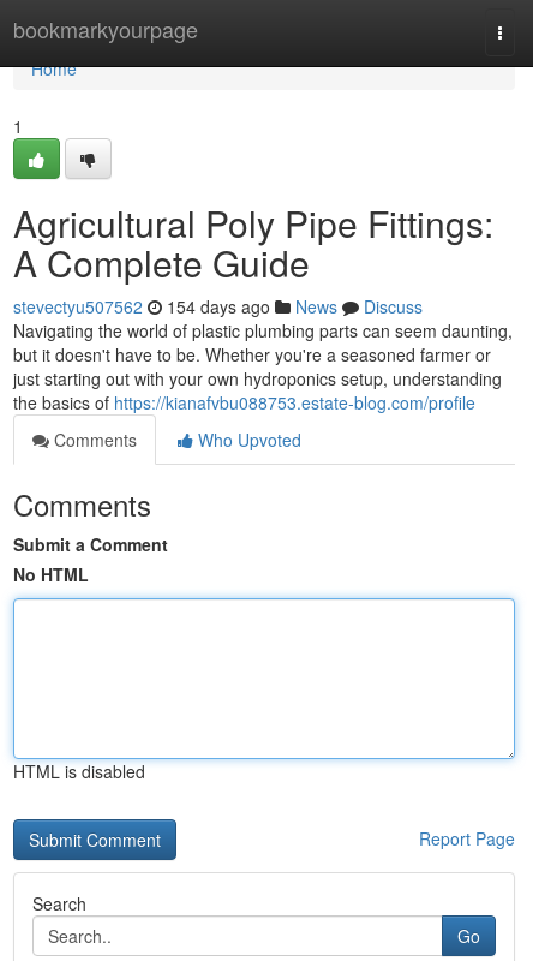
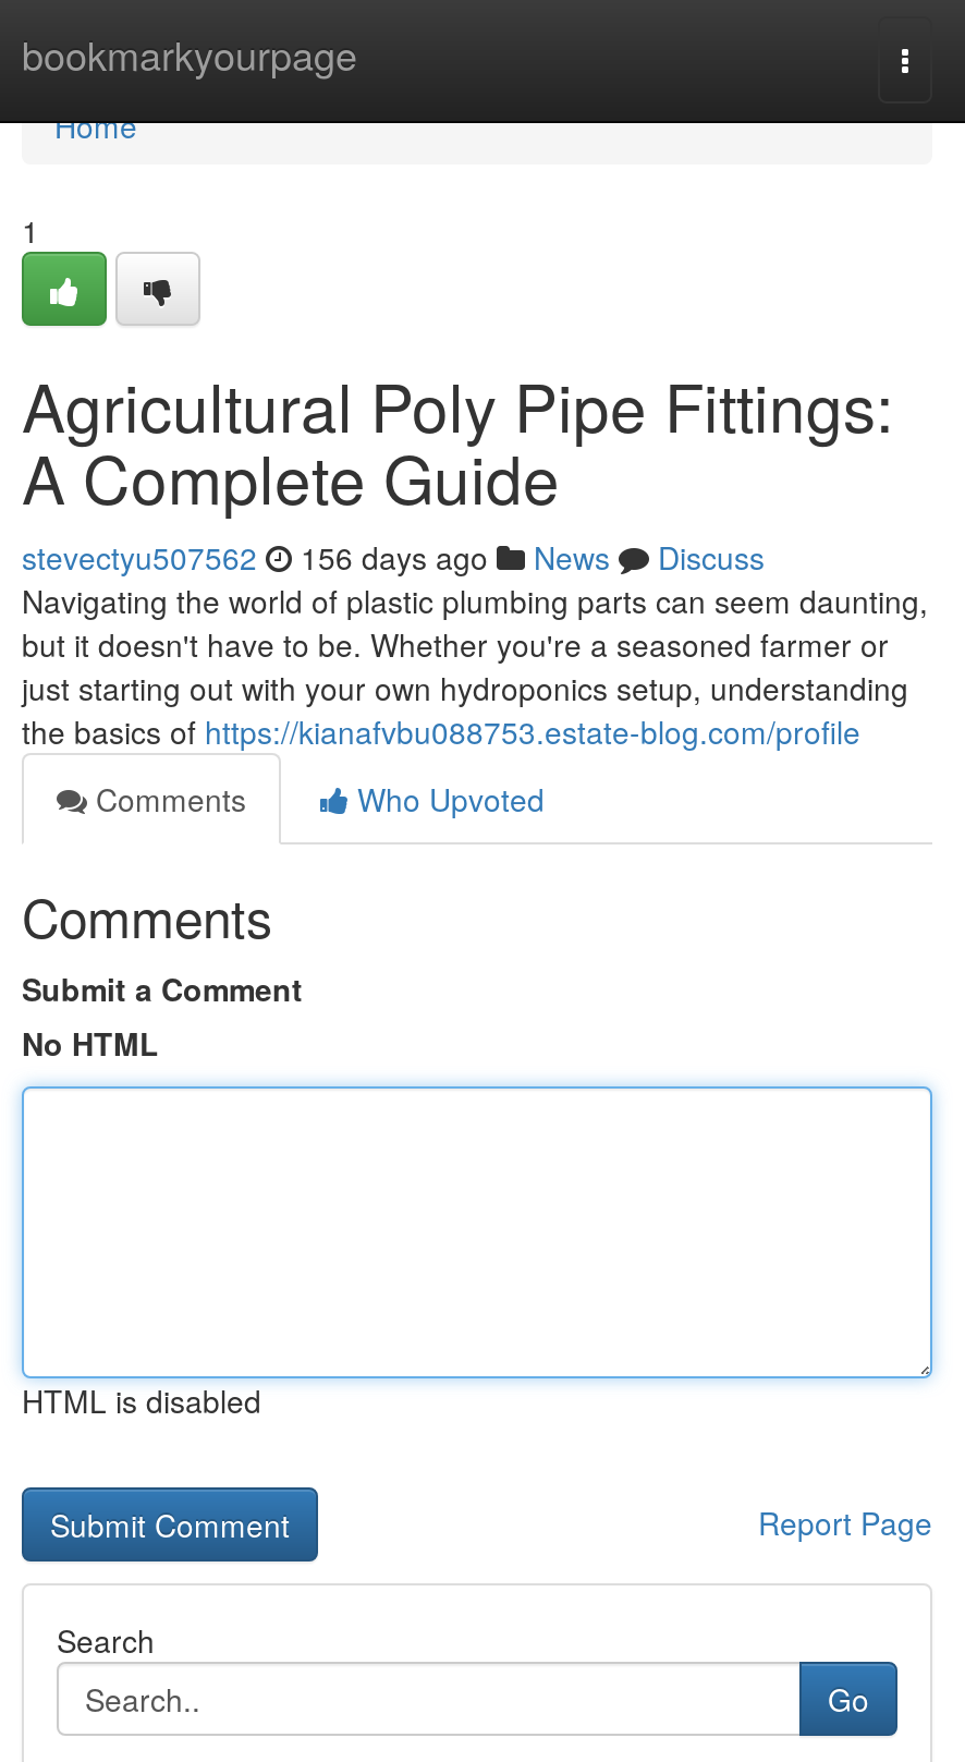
- stevectyu507562 154 days ago News Discuss
+ stevectyu507562 156 days ago News Discuss
